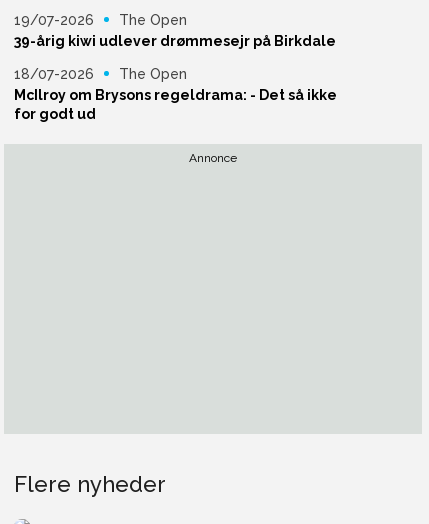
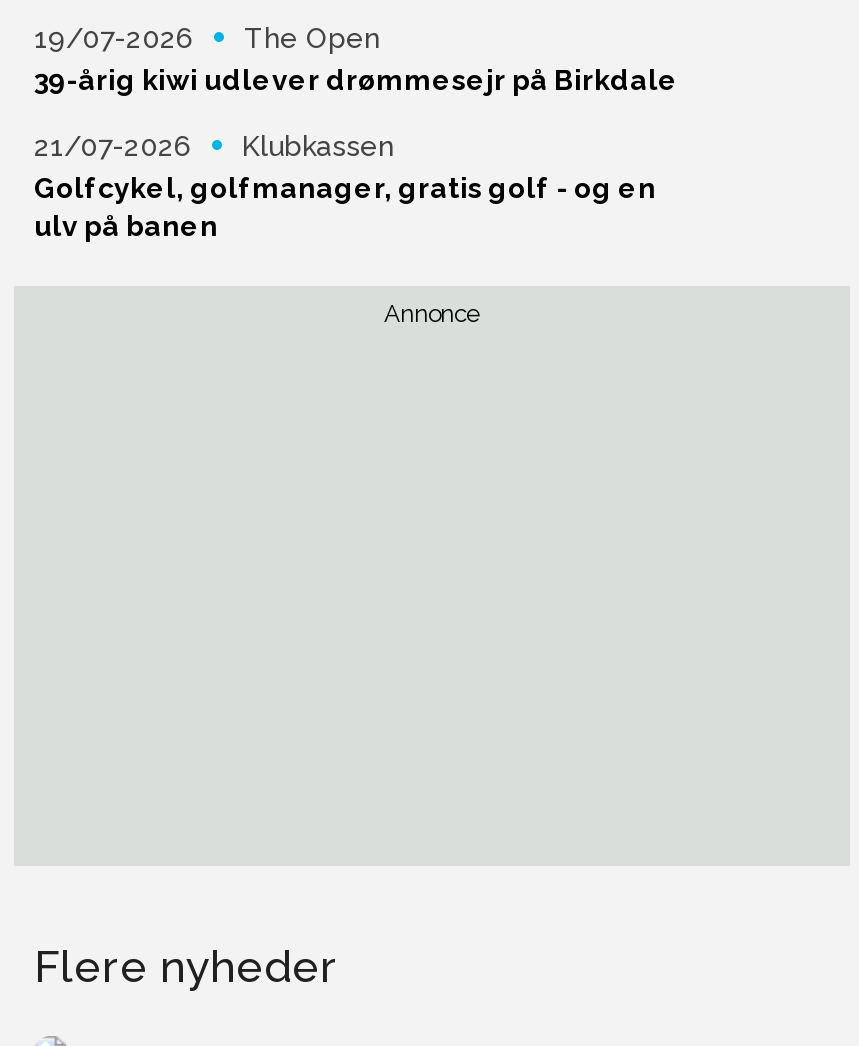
- 18/07-2026
- The Open
- McIlroy om Brysons regeldrama: - Det så ikke
- for godt ud
+ 21/07-2026
+ Klubkassen
+ Golfcykel, golfmanager, gratis golf - og en
+ ulv på banen
